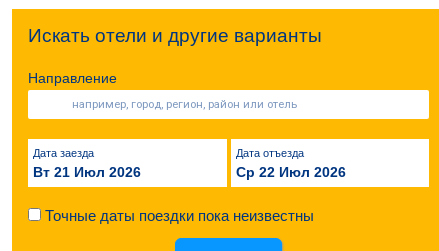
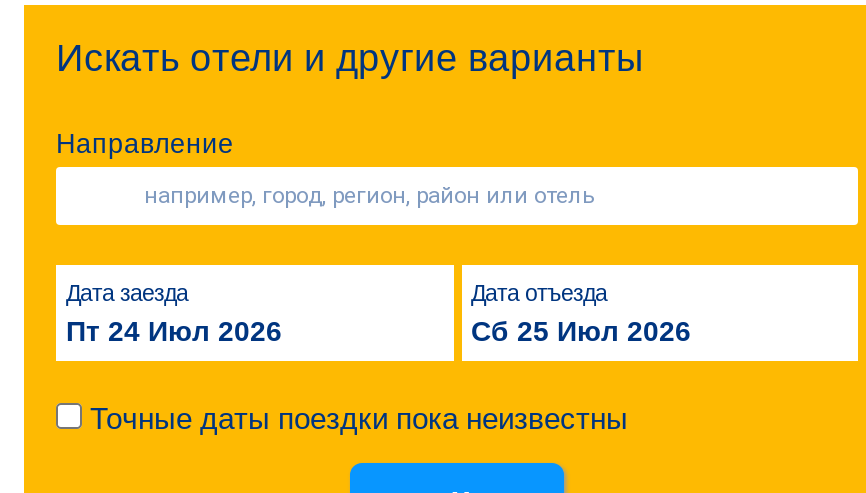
- Вт 21 Июл 2026
+ Пт 24 Июл 2026

- Ср 22 Июл 2026
+ Сб 25 Июл 2026
